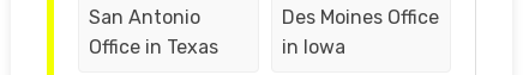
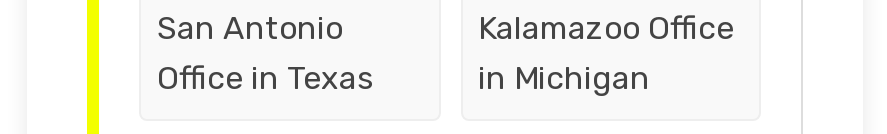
- Des Moines Office
- in Iowa
+ Kalamazoo Office
+ in Michigan
